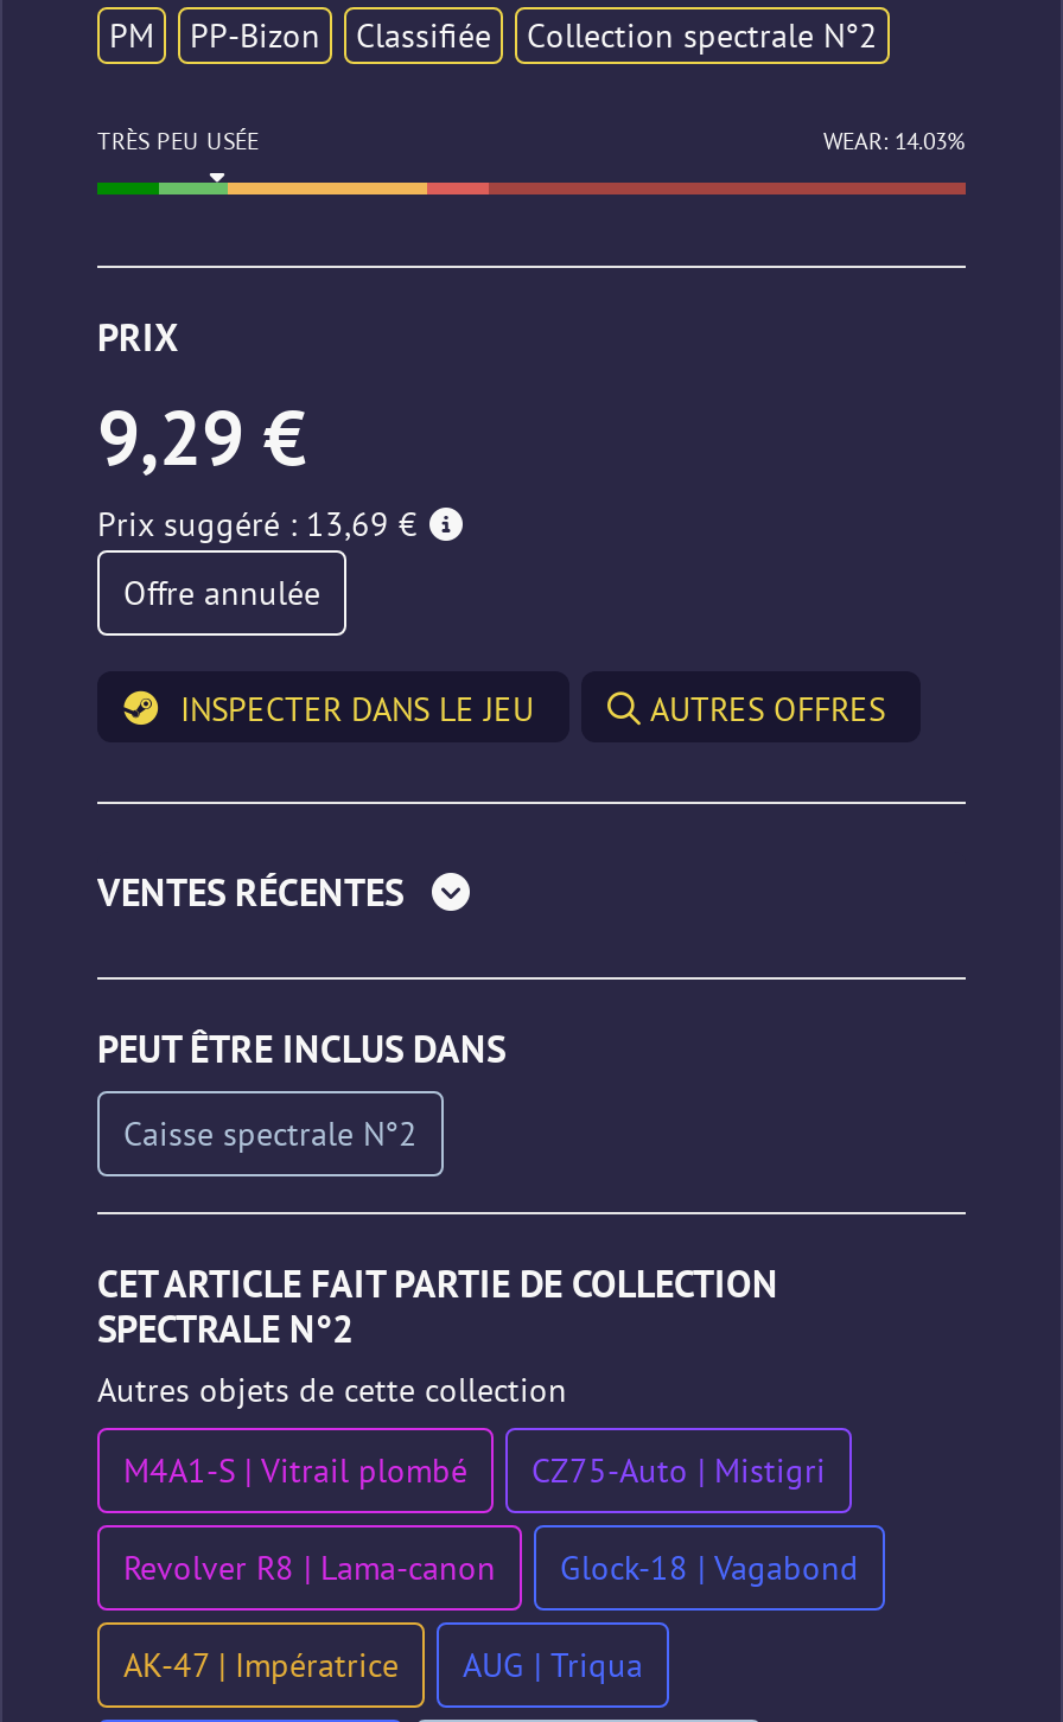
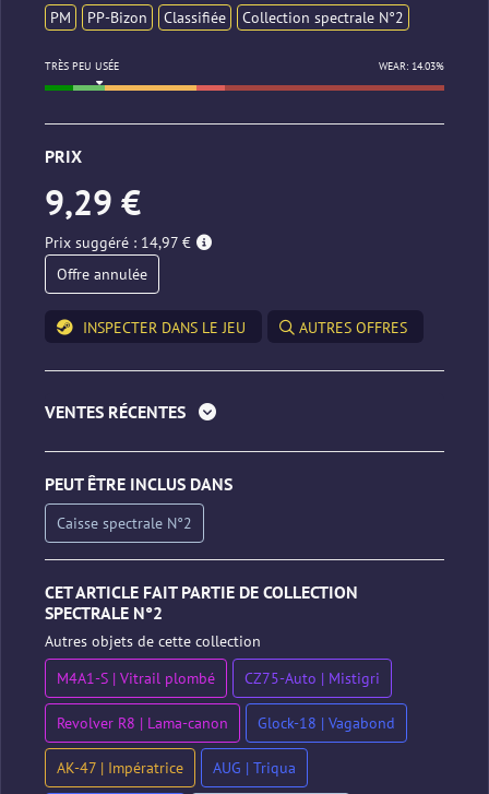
- Prix suggéré : 13,69 €
+ Prix suggéré : 14,97 €
